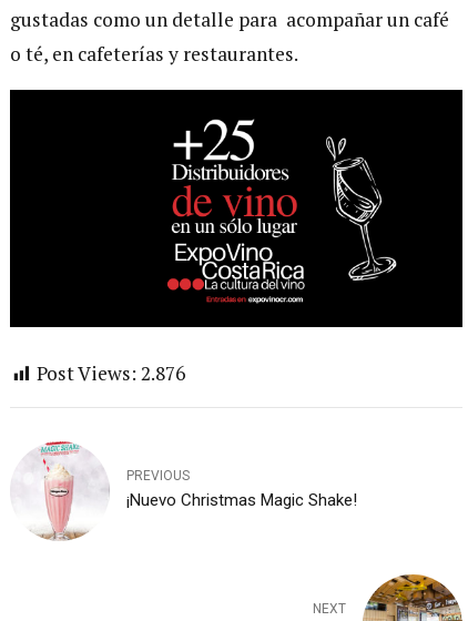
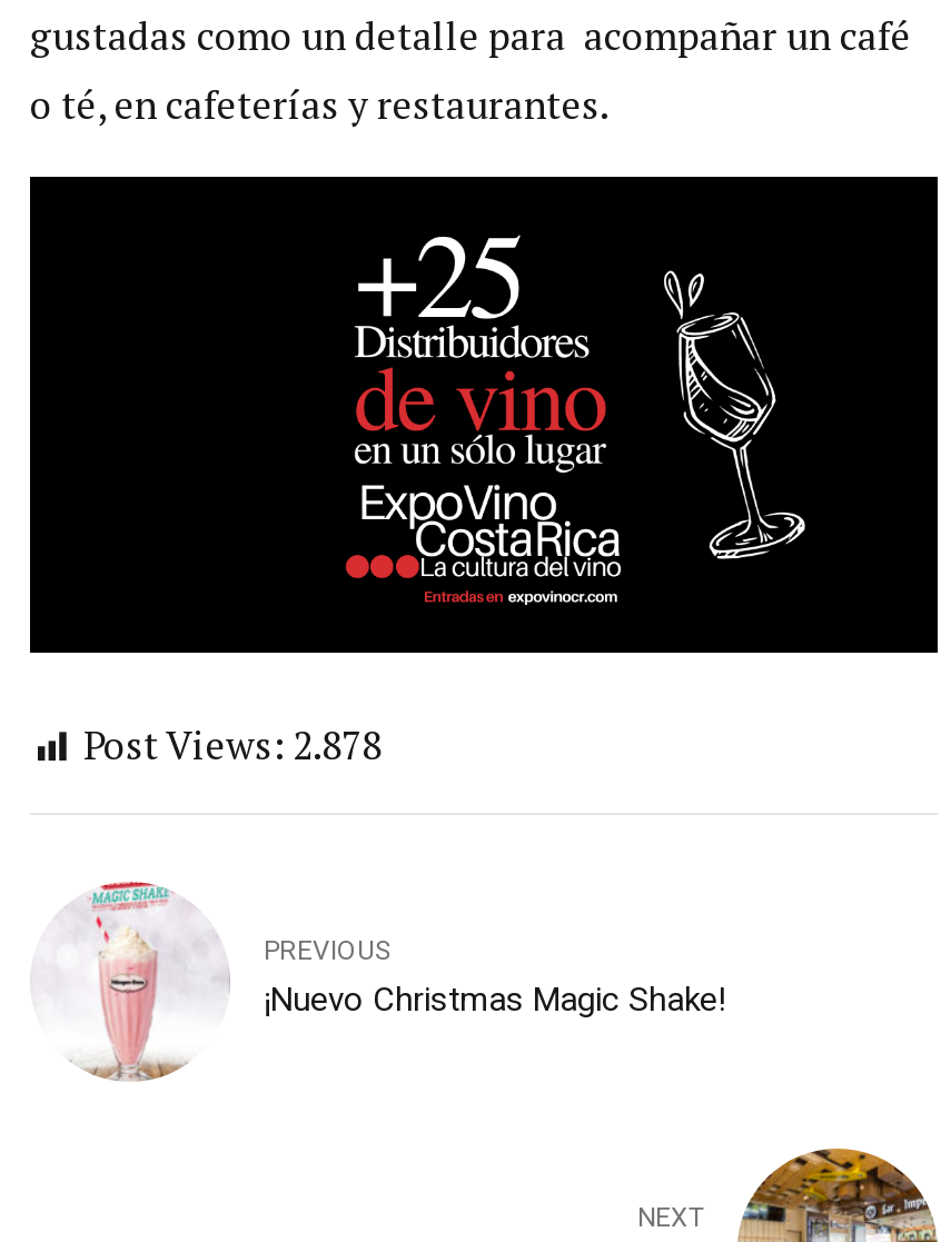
- Post Views: 2.876
+ Post Views: 2.878
